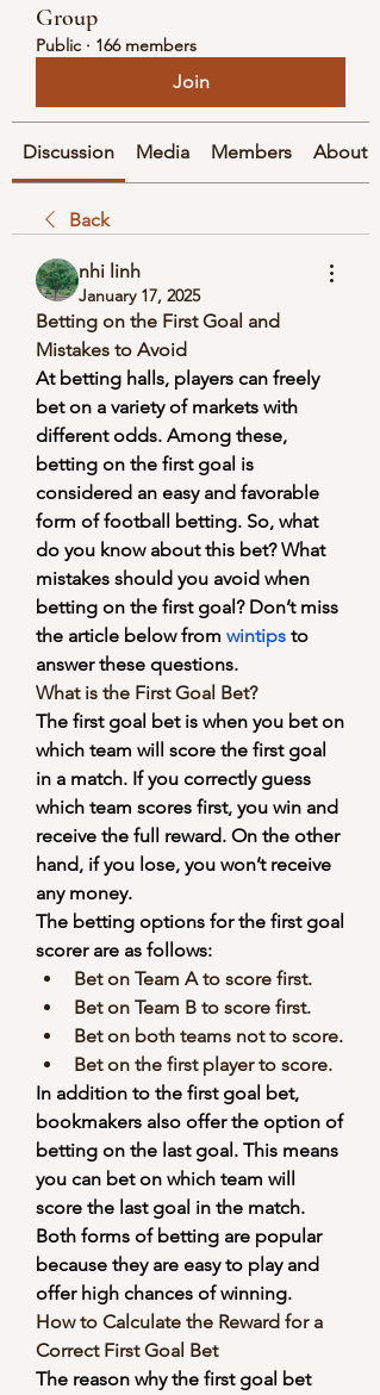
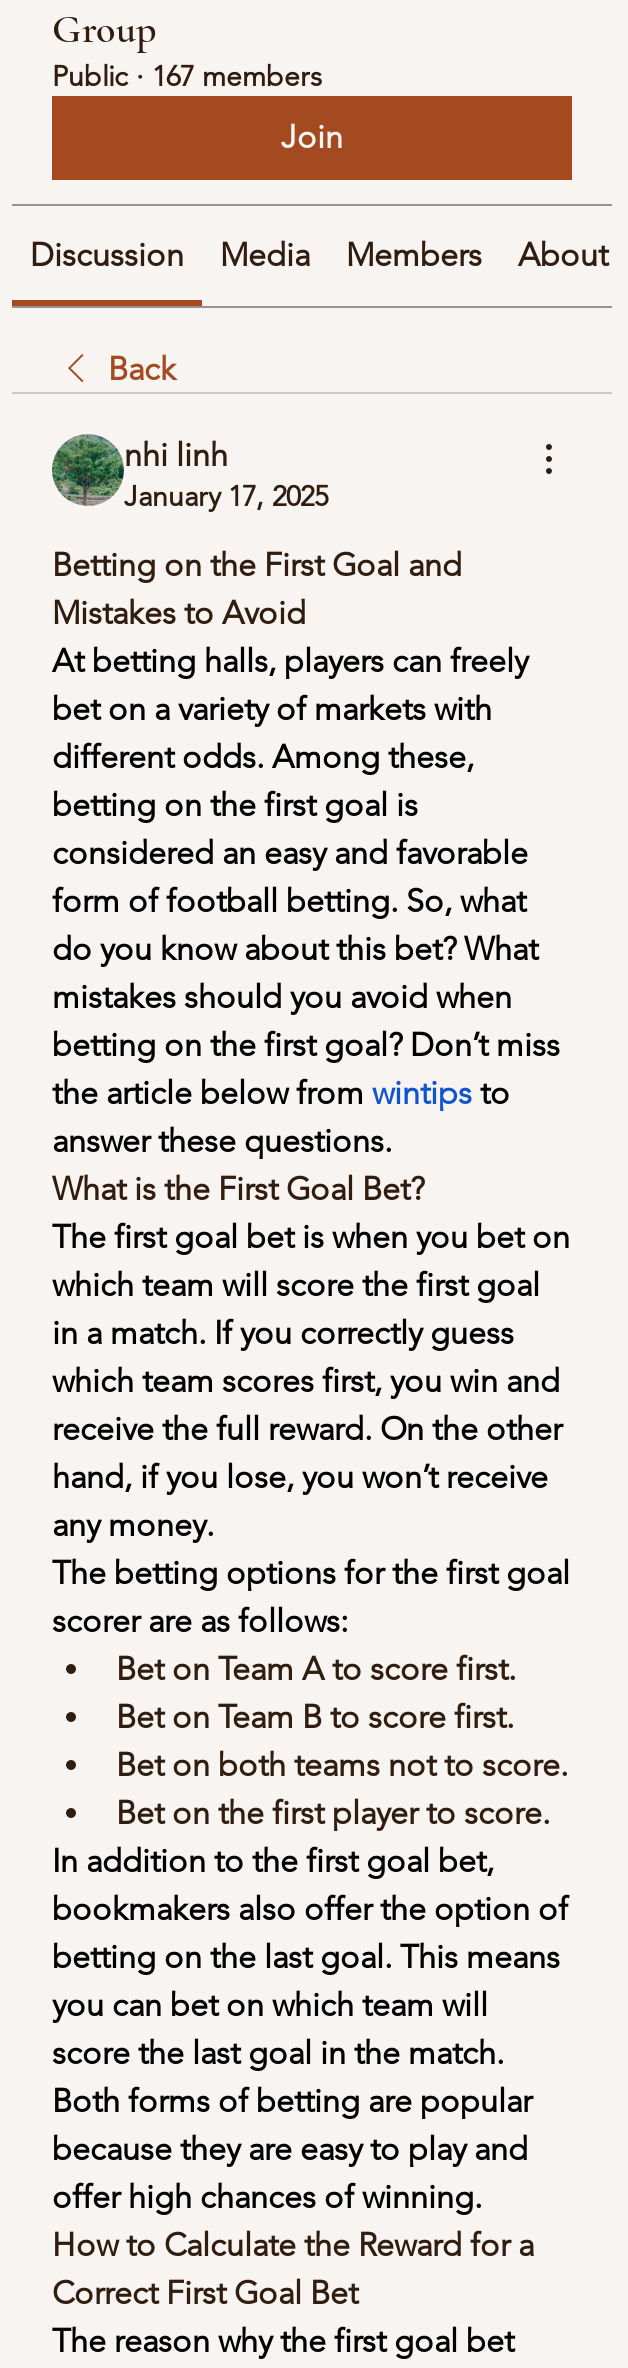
- Public · 166 members
+ Public · 167 members
